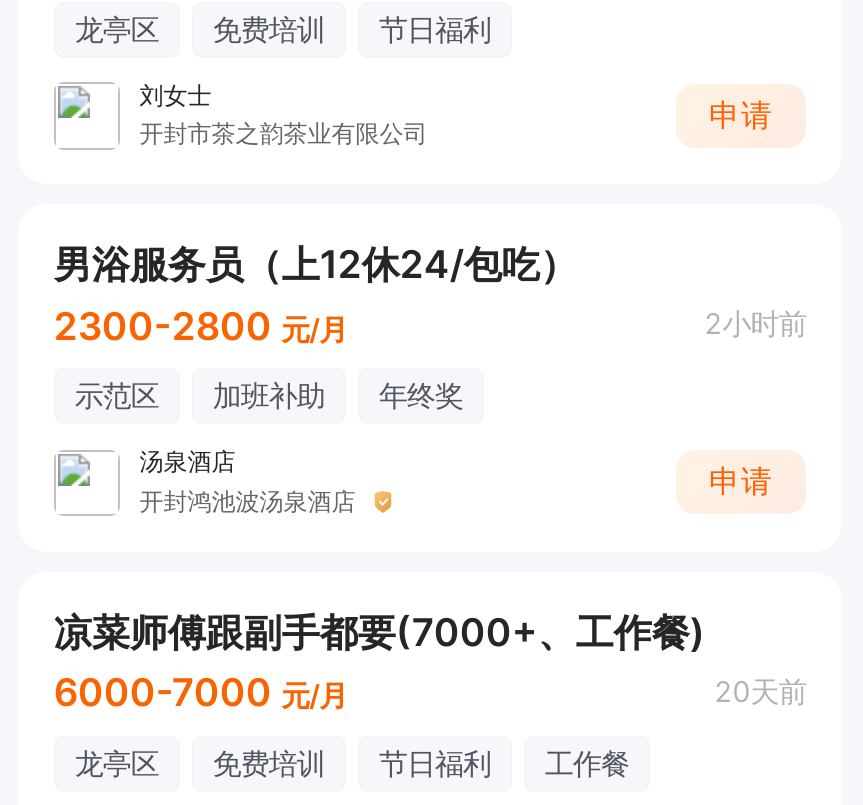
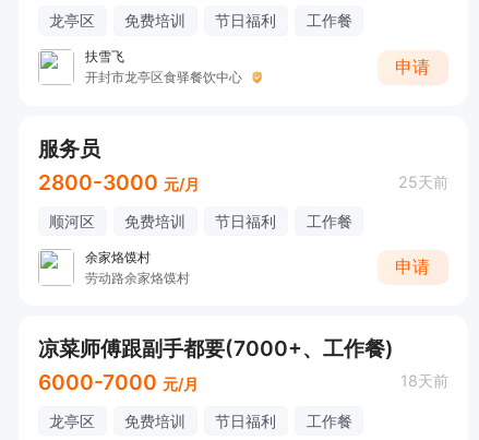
- 刘女士
- 开封市茶之韵茶业有限公司
+ 工作餐
+ 扶雪飞
+ 开封市龙亭区食驿餐饮中心

- 男浴服务员（上12休24/包吃）
- 2300-2800 元/月
- 2小时前
+ 服务员
+ 2800-3000 元/月
+ 25天前

- 示范区
- 加班补助
- 年终奖
+ 顺河区
+ 免费培训
+ 节日福利
+ 工作餐

- 汤泉酒店
- 开封鸿池波汤泉酒店
+ 余家烙馍村
+ 劳动路余家烙馍村

- 20天前
+ 18天前
